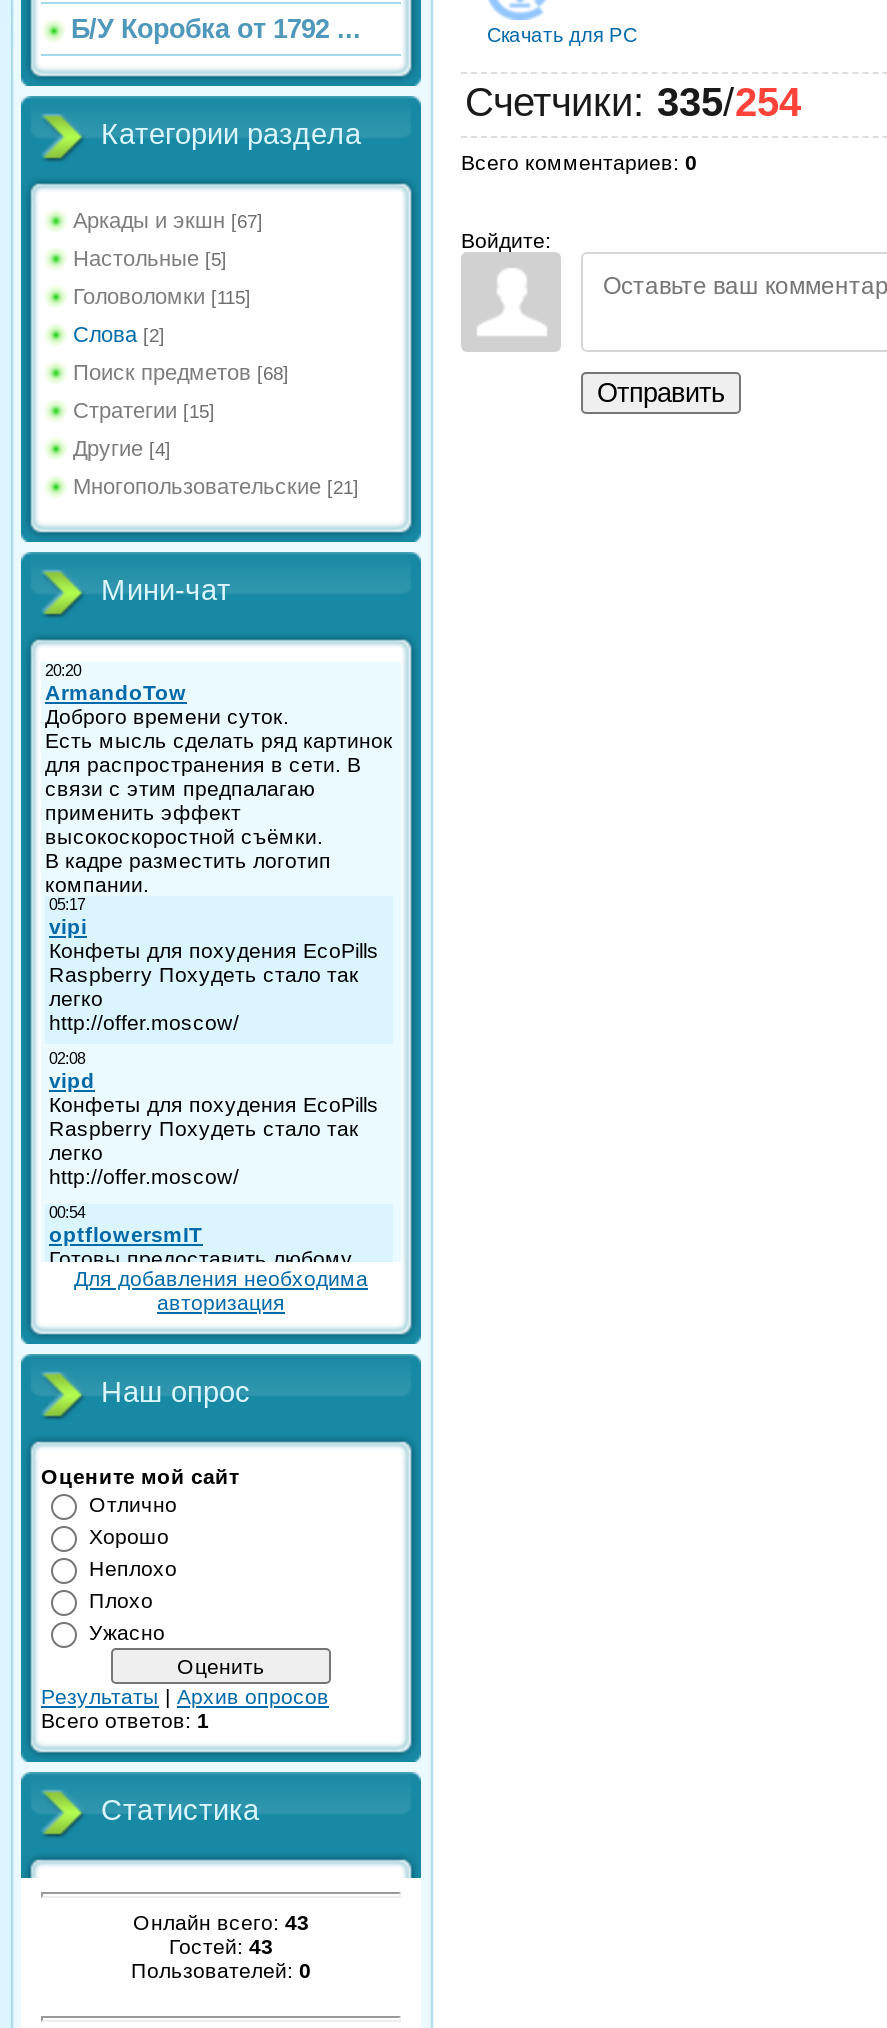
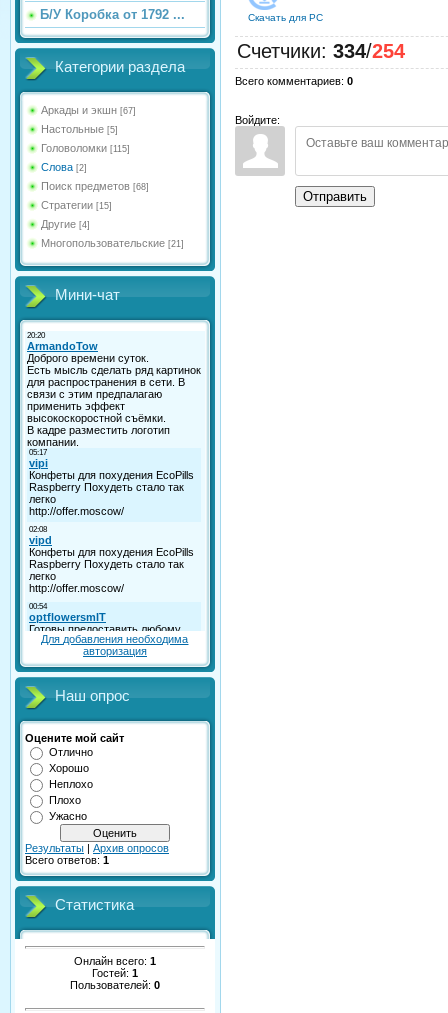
- Счетчики: 335/254
+ Счетчики: 334/254

- Онлайн всего: 43
+ Онлайн всего: 1

- Гостей: 43
+ Гостей: 1
